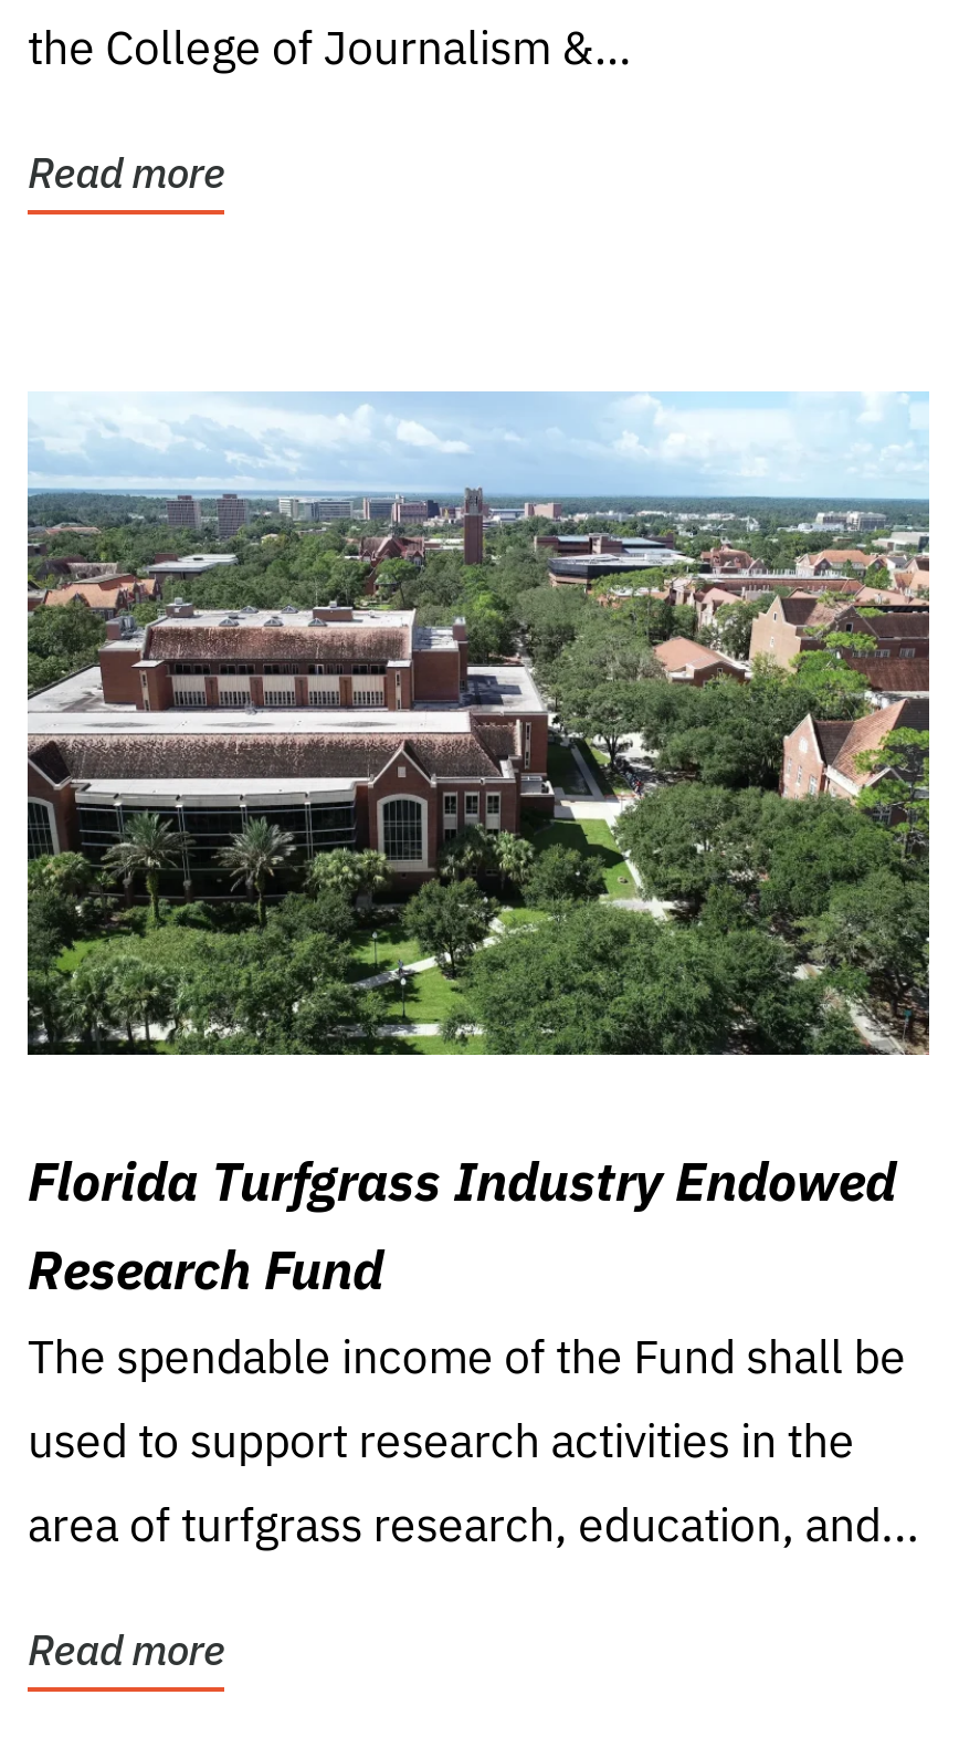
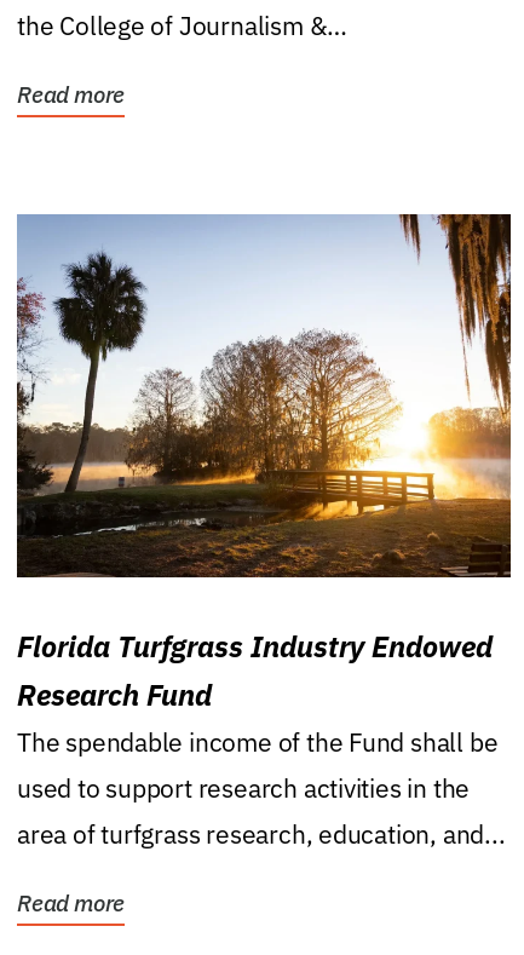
- [image]
+ [image]
